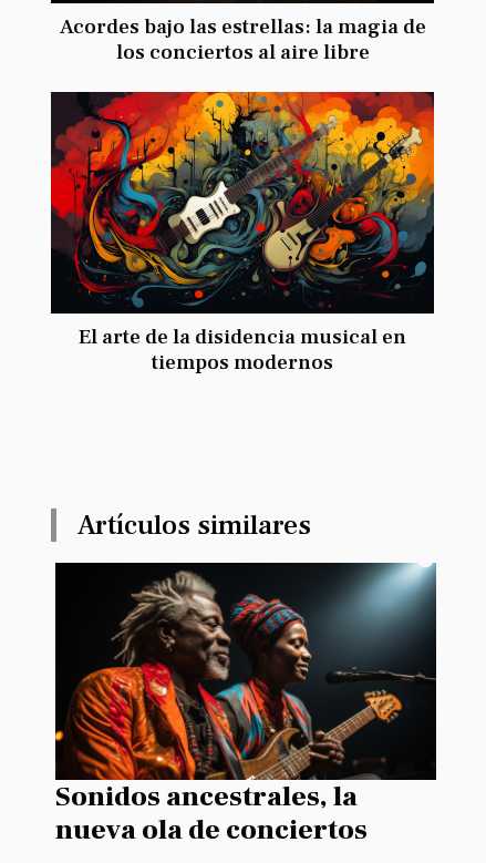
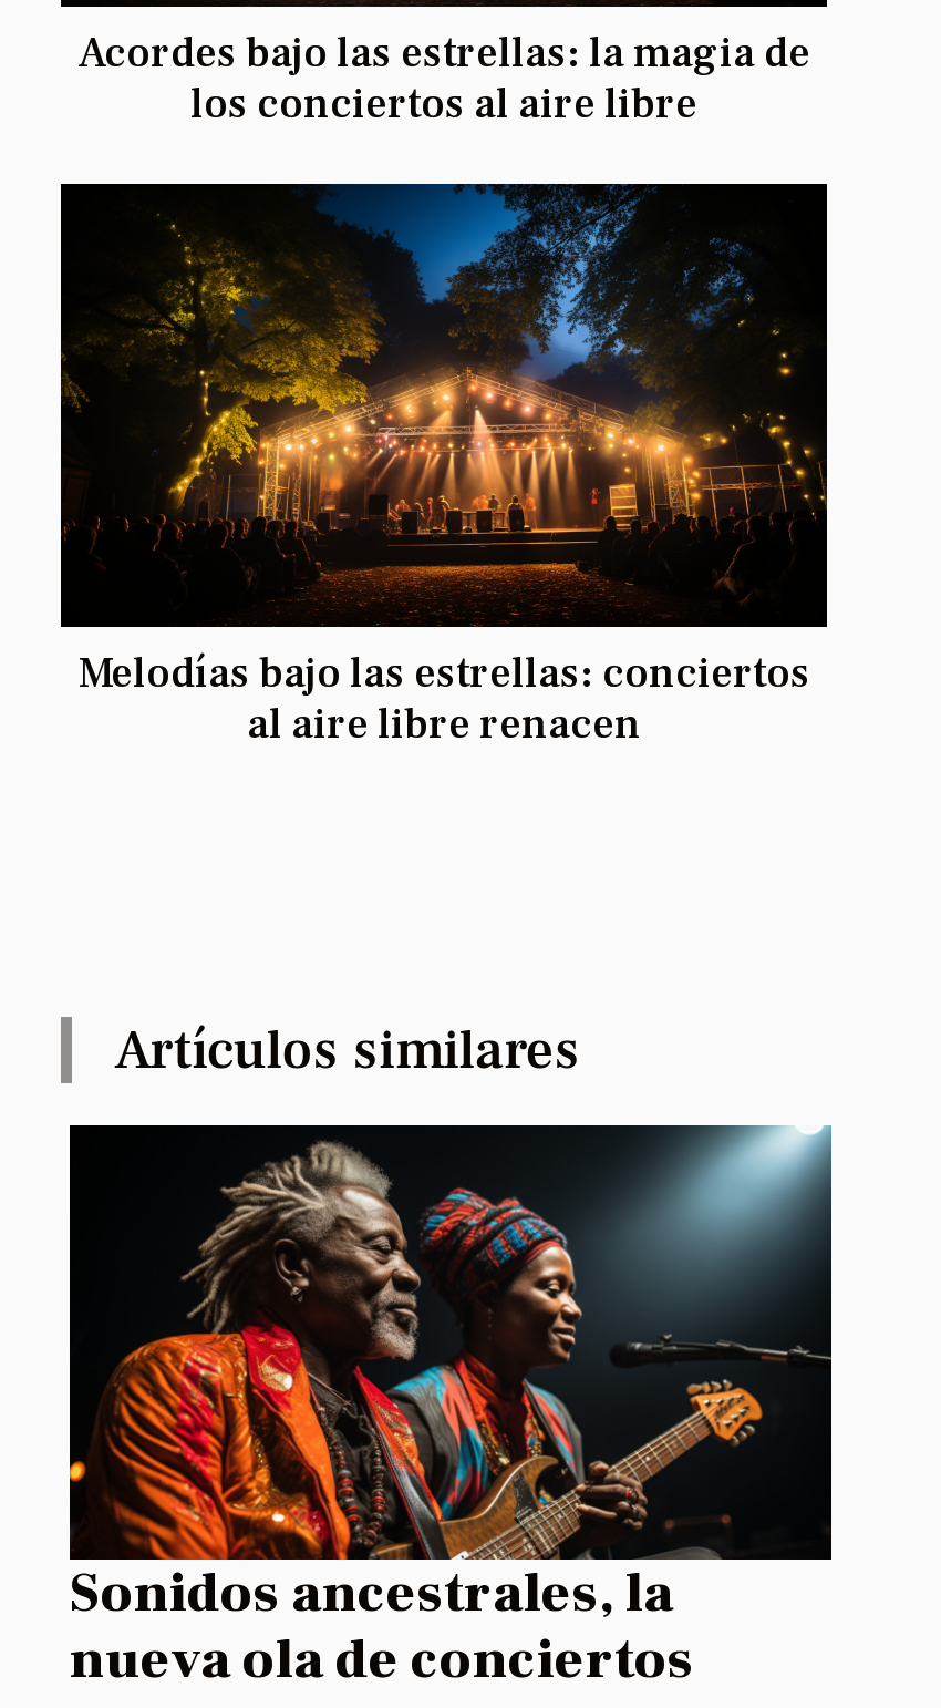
- [image]
- El arte de la disidencia musical en
- tiempos modernos
+ [image]
+ Melodías bajo las estrellas: conciertos
+ al aire libre renacen
